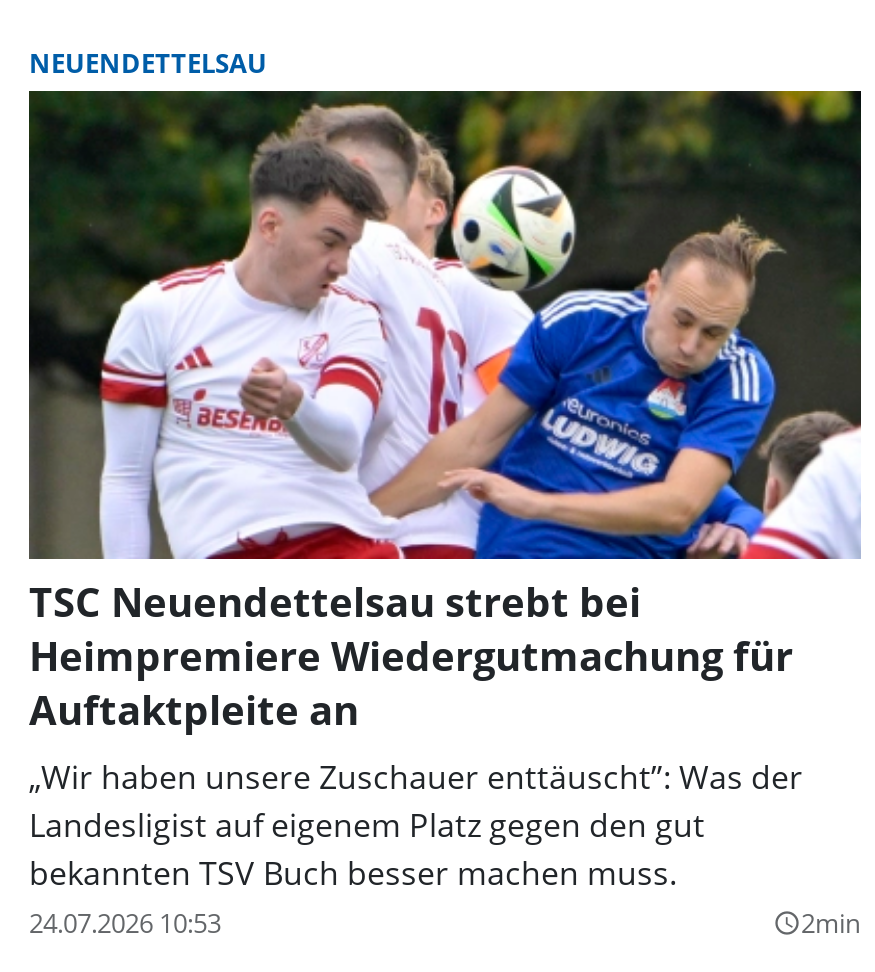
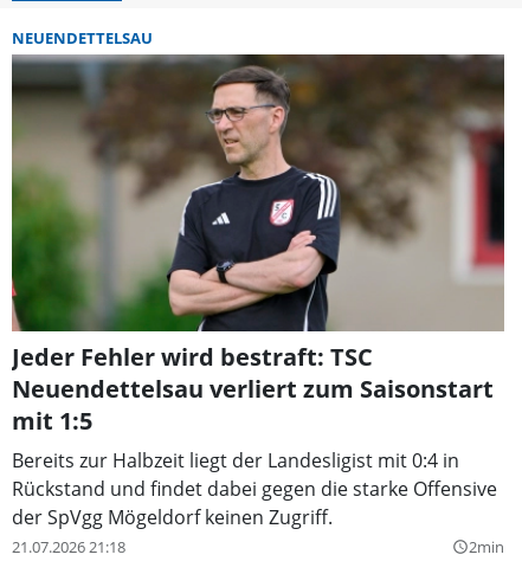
- [image]
- TSC Neuendettelsau strebt bei
- Heimpremiere Wiedergutmachung für
- Auftaktpleite an
- „Wir haben unsere Zuschauer enttäuscht”: Was der
- Landesligist auf eigenem Platz gegen den gut
- bekannten TSV Buch besser machen muss.
- 24.07.2026 10:53
+ [image]
+ Jeder Fehler wird bestraft: TSC
+ Neuendettelsau verliert zum Saisonstart
+ mit 1:5
+ Bereits zur Halbzeit liegt der Landesligist mit 0:4 in
+ Rückstand und findet dabei gegen die starke Offensive
+ der SpVgg Mögeldorf keinen Zugriff.
+ 21.07.2026 21:18
